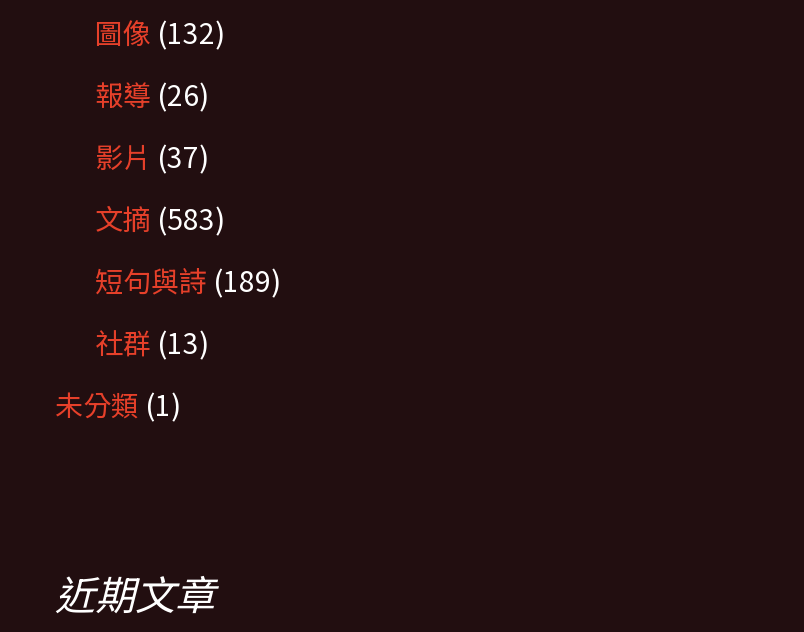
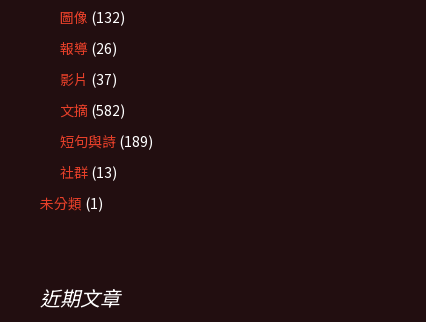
- 文摘(583)
+ 文摘(582)
